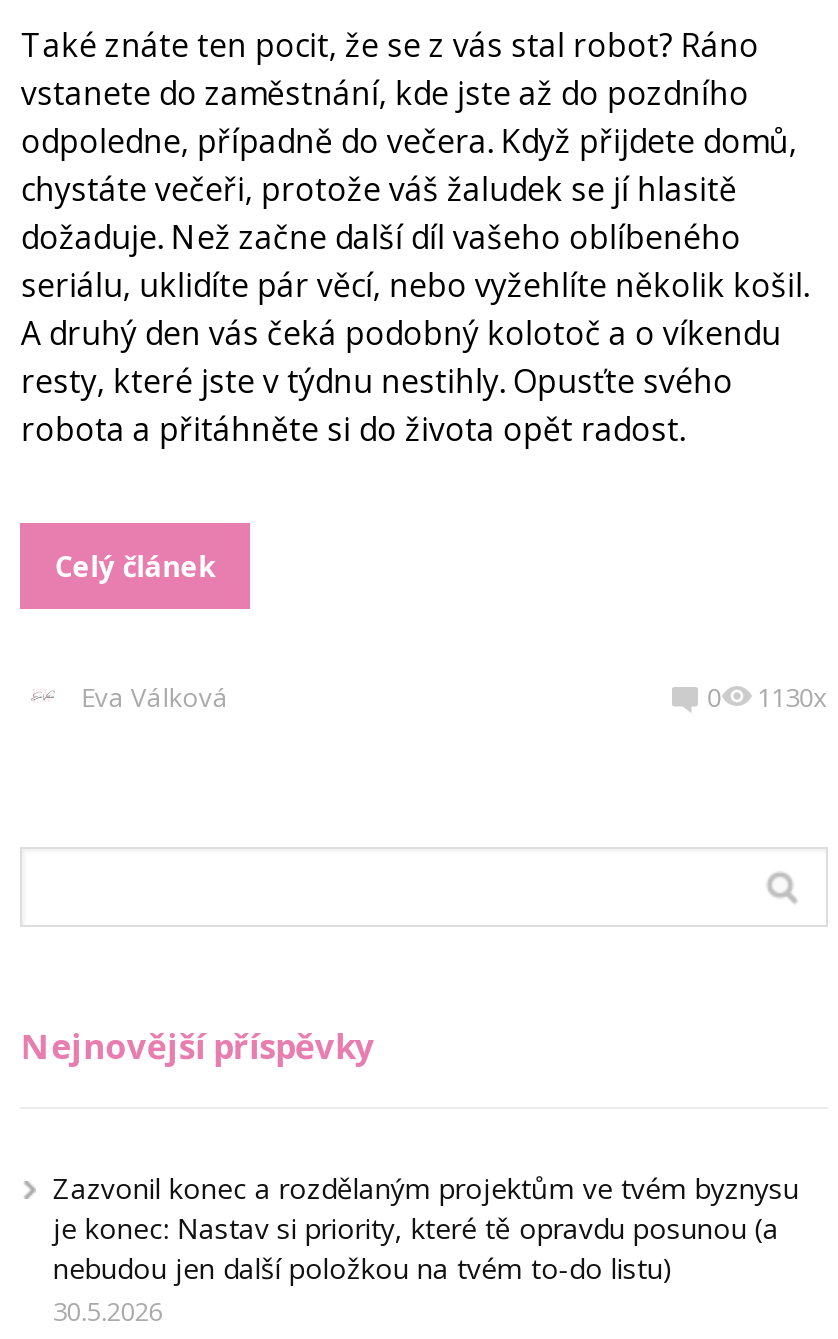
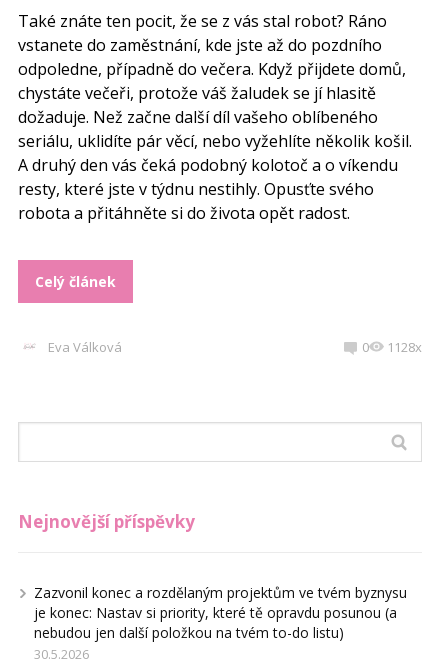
- 1130x
+ 1128x
